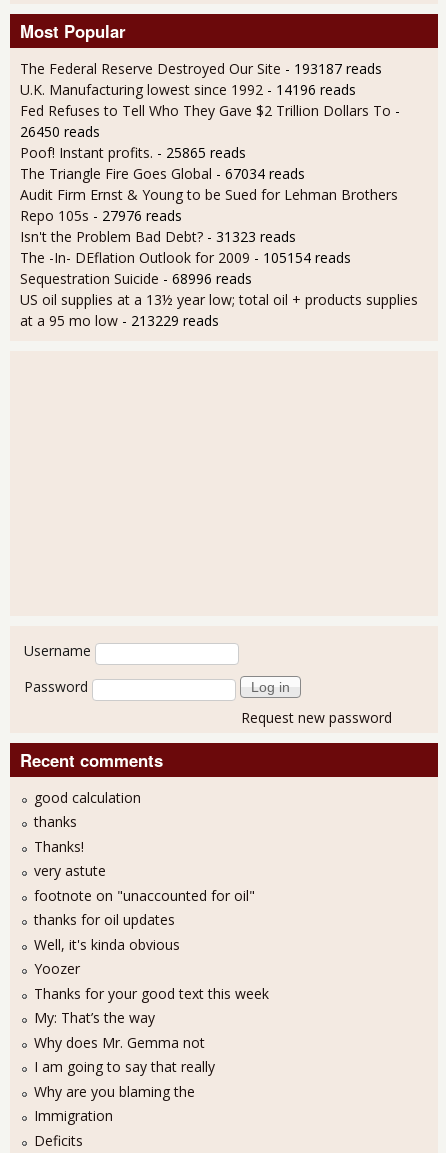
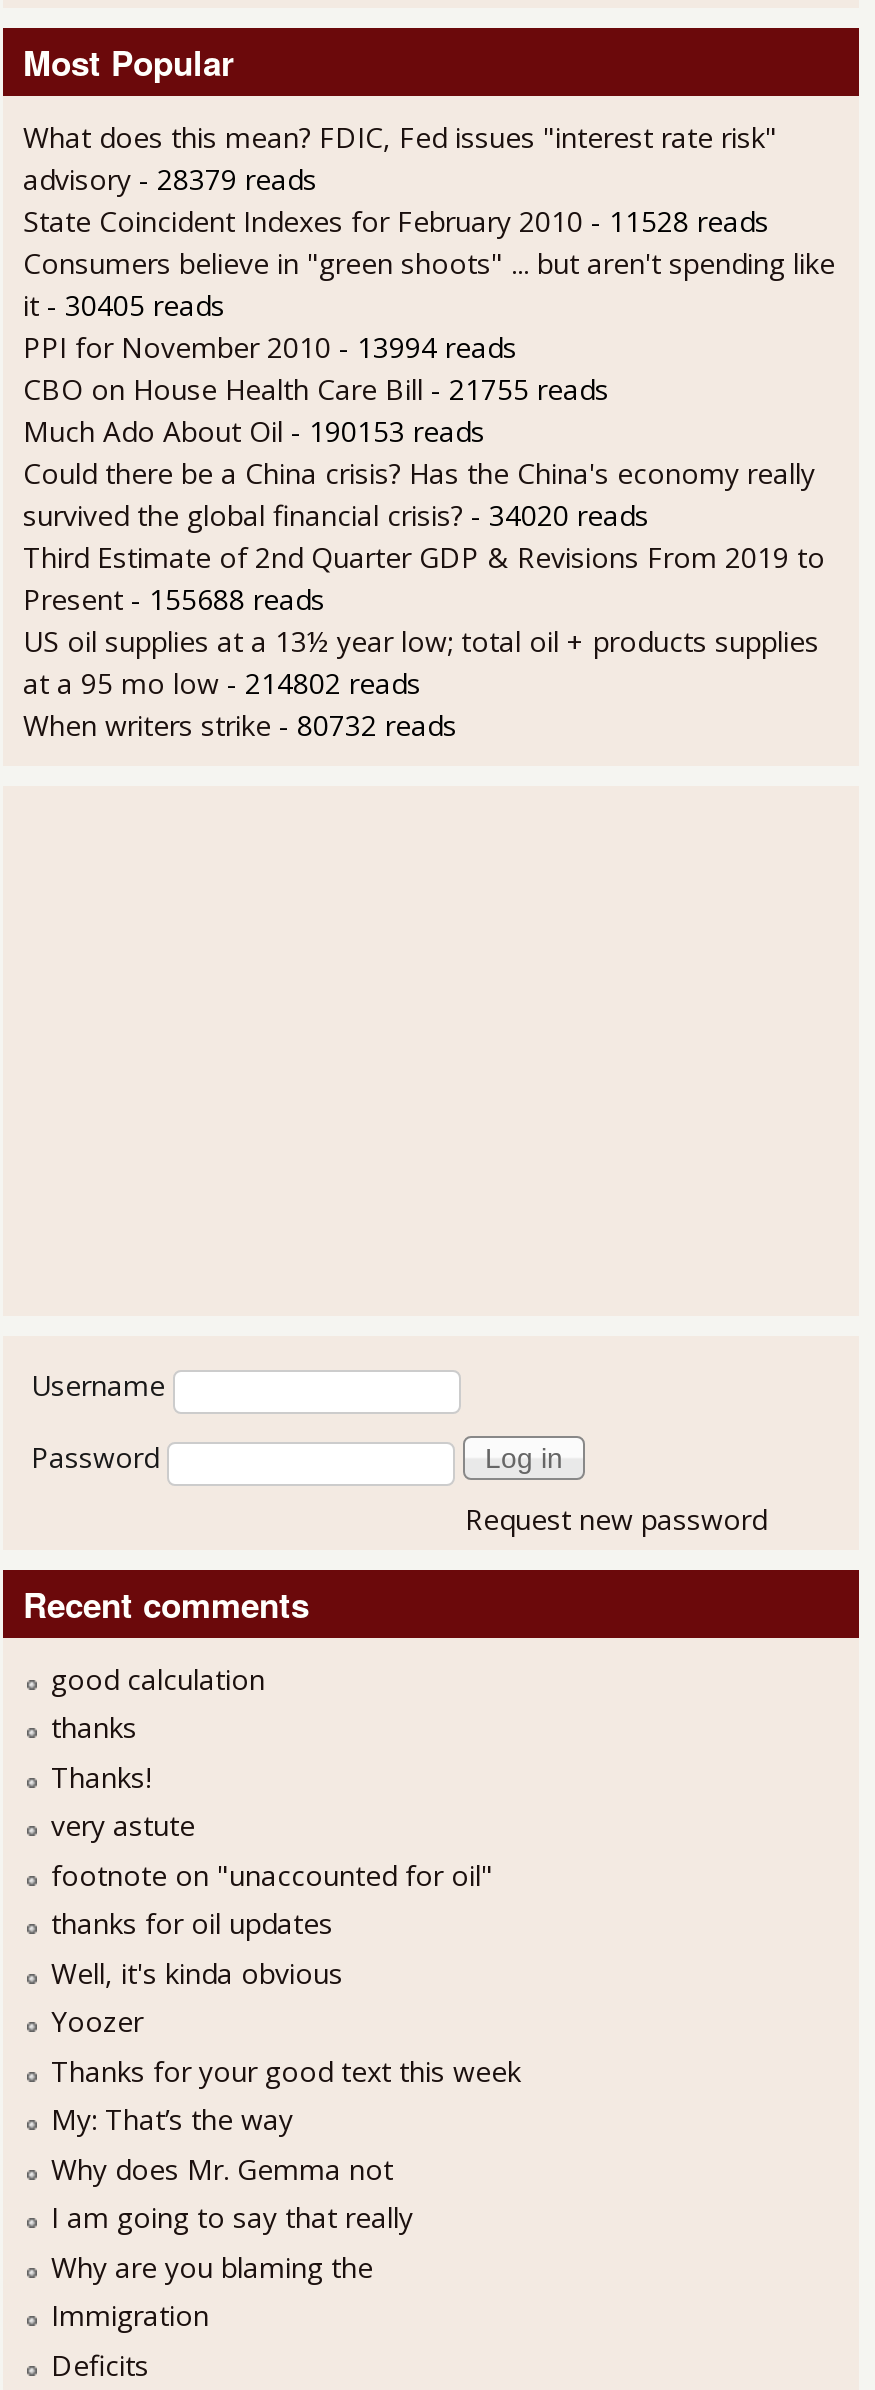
- The Federal Reserve Destroyed Our Site - 193187 reads
- U.K. Manufacturing lowest since 1992 - 14196 reads
- Fed Refuses to Tell Who They Gave $2 Trillion Dollars To -
- 26450 reads
- Poof! Instant profits. - 25865 reads
- The Triangle Fire Goes Global - 67034 reads
- Audit Firm Ernst & Young to be Sued for Lehman Brothers
- Repo 105s - 27976 reads
- Isn't the Problem Bad Debt? - 31323 reads
- The -In- DEflation Outlook for 2009 - 105154 reads
- Sequestration Suicide - 68996 reads
+ What does this mean? FDIC, Fed issues "interest rate risk"
+ advisory - 28379 reads
+ State Coincident Indexes for February 2010 - 11528 reads
+ Consumers believe in "green shoots" ... but aren't spending like
+ it - 30405 reads
+ PPI for November 2010 - 13994 reads
+ CBO on House Health Care Bill - 21755 reads
+ Much Ado About Oil - 190153 reads
+ Could there be a China crisis? Has the China's economy really
+ survived the global financial crisis? - 34020 reads
+ Third Estimate of 2nd Quarter GDP & Revisions From 2019 to
+ Present - 155688 reads

- at a 95 mo low - 213229 reads
+ at a 95 mo low - 214802 reads
+ When writers strike - 80732 reads
